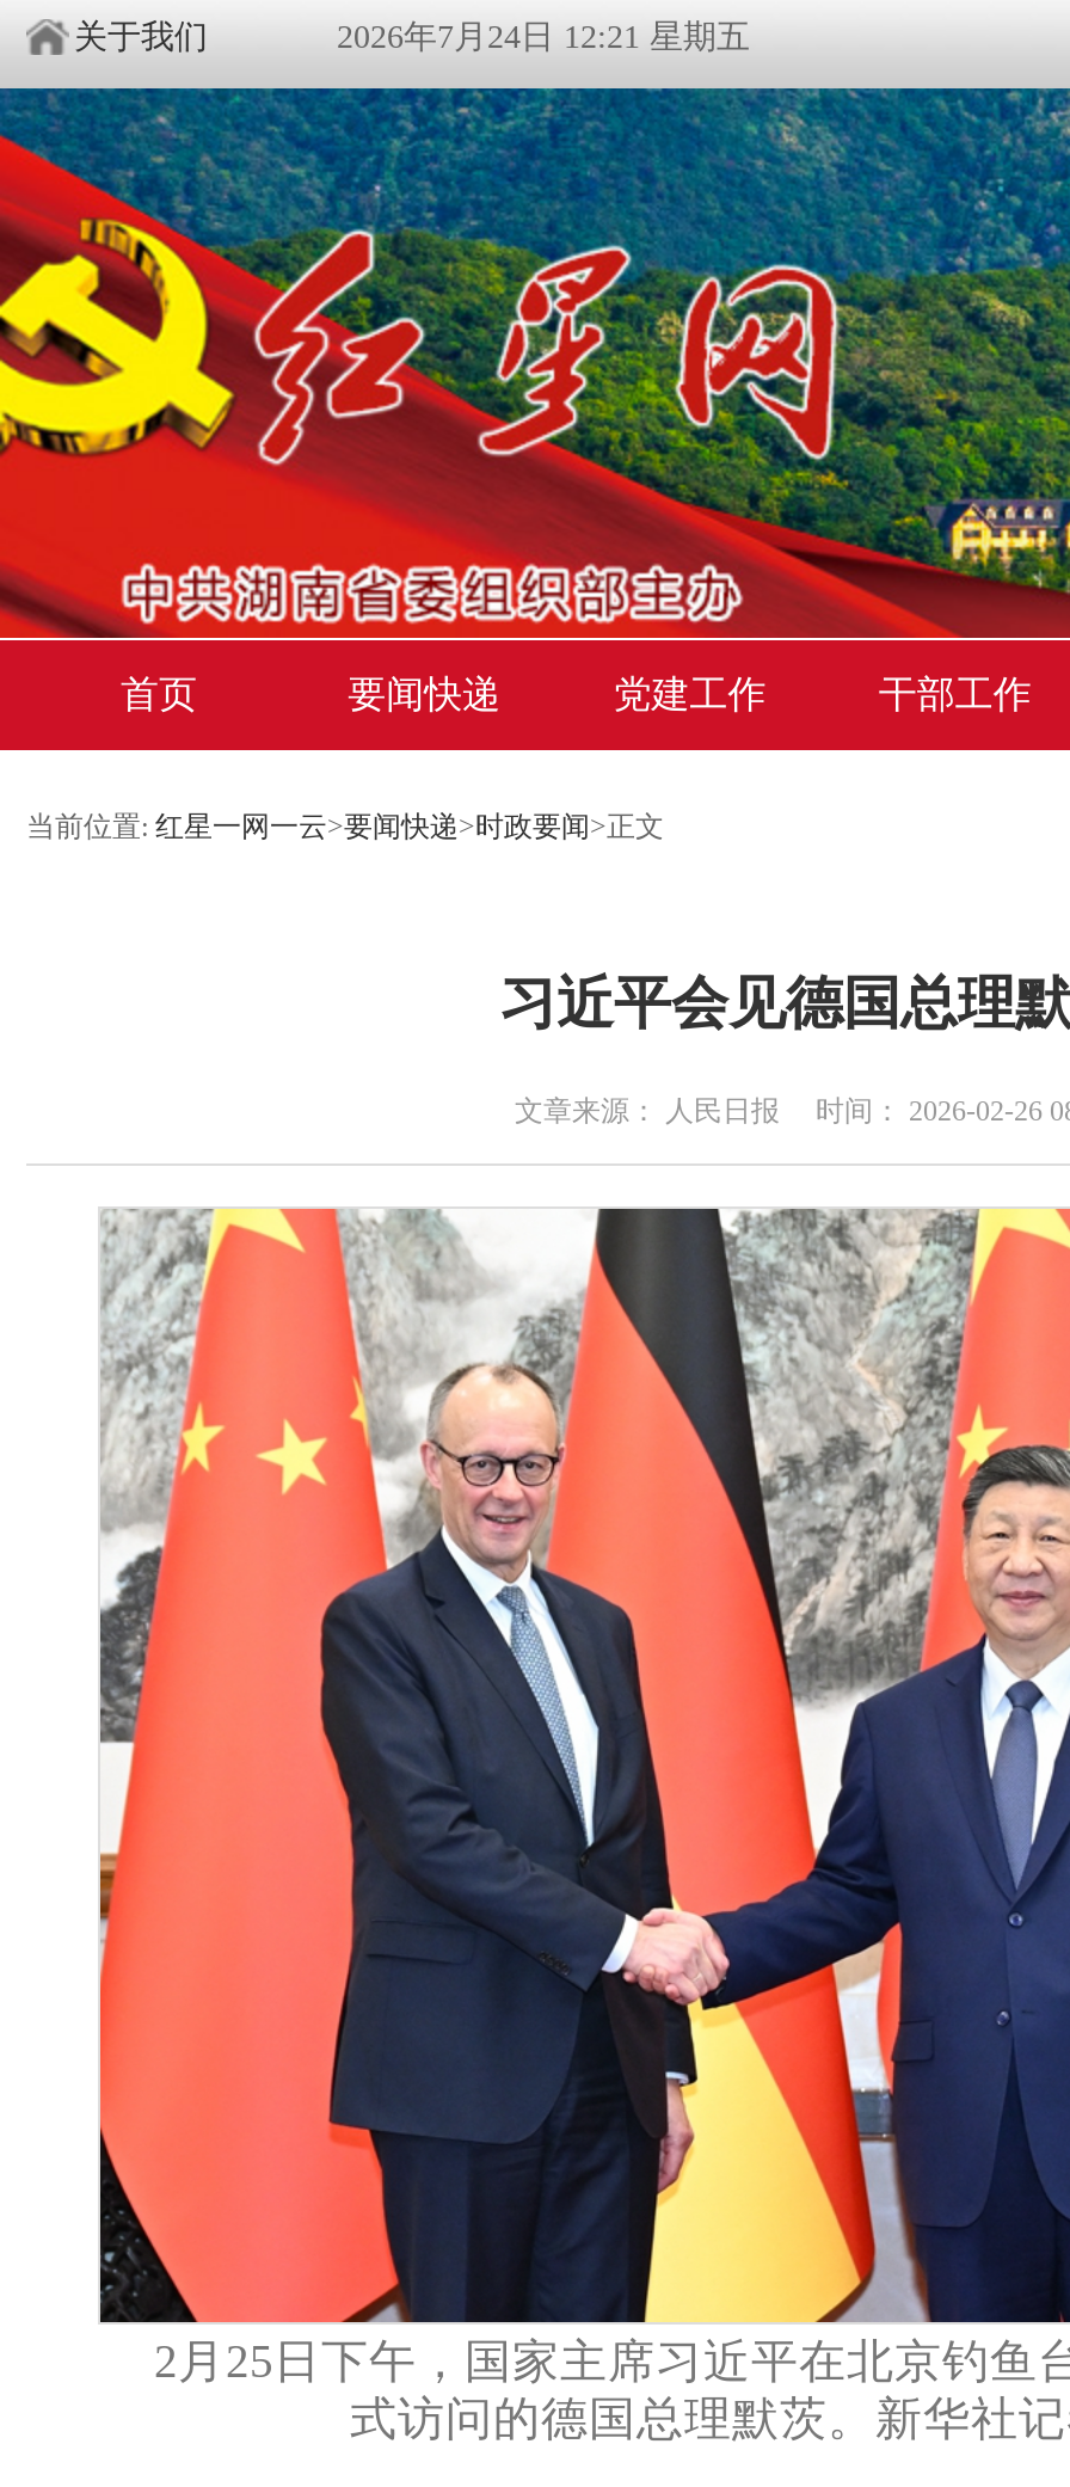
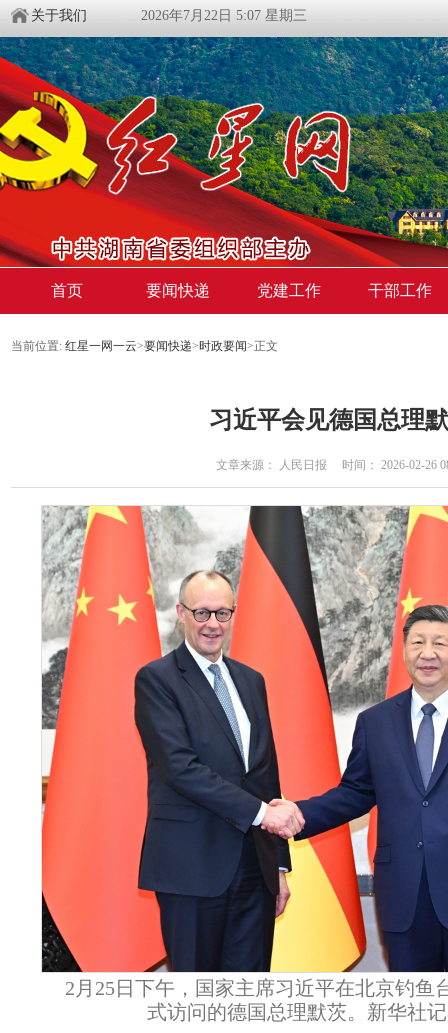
- 2026年7月24日 12:21 星期五
+ 2026年7月22日 5:07 星期三
